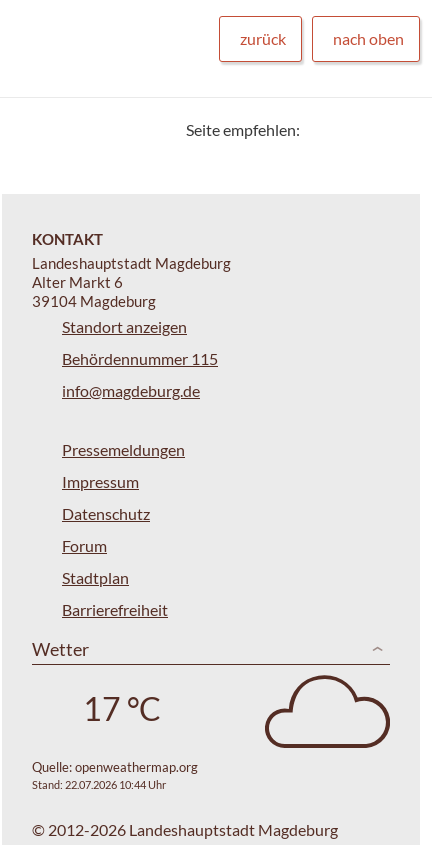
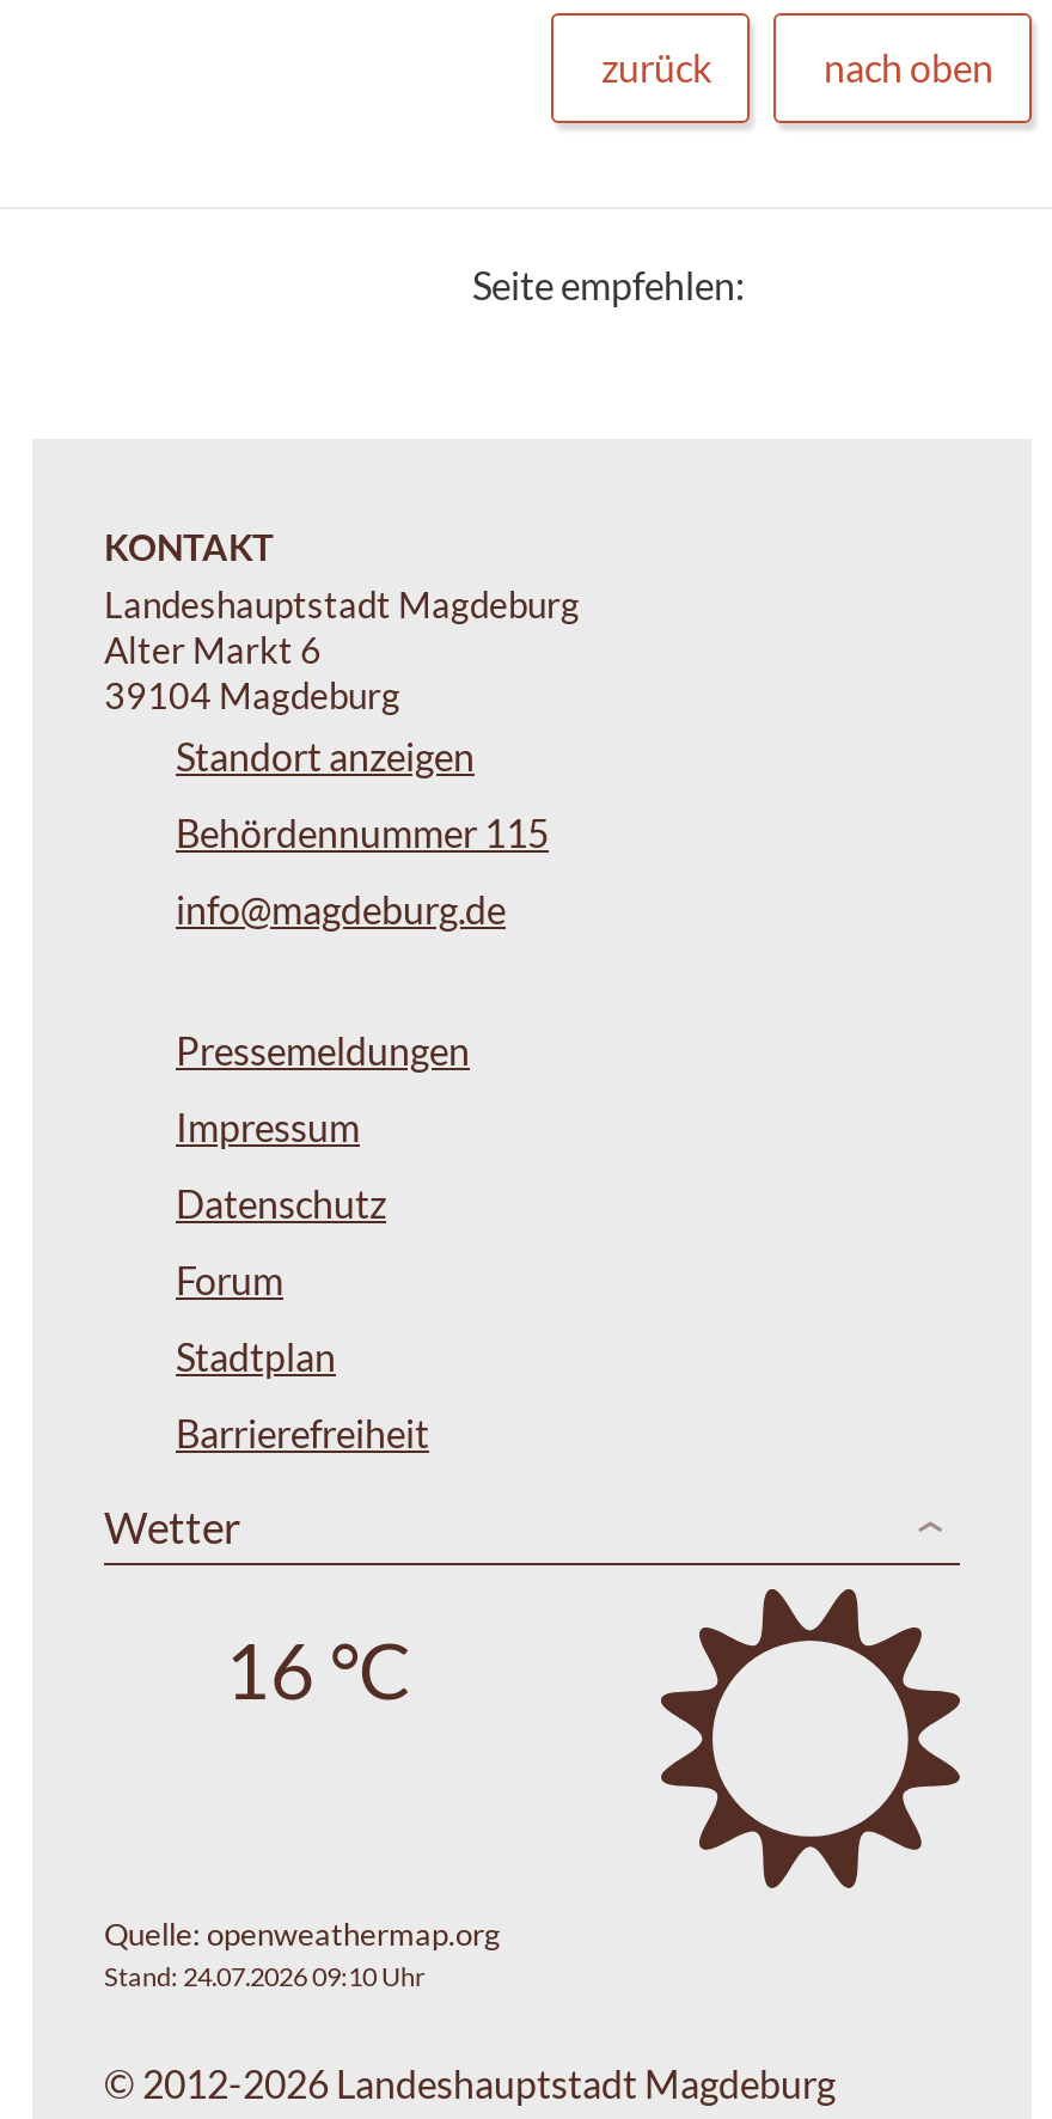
- [image]
+ [image]

- 17 °C
+ 16 °C

- Stand: 22.07.2026 10:44 Uhr
+ Stand: 24.07.2026 09:10 Uhr
